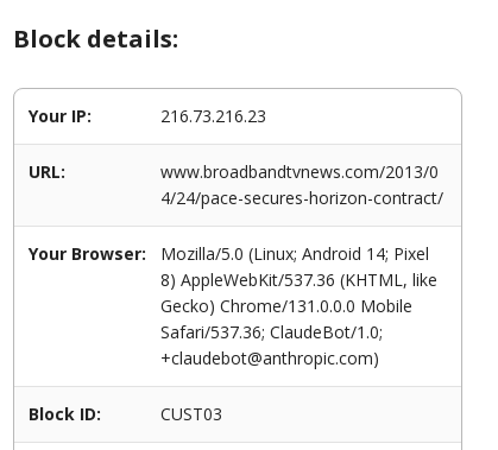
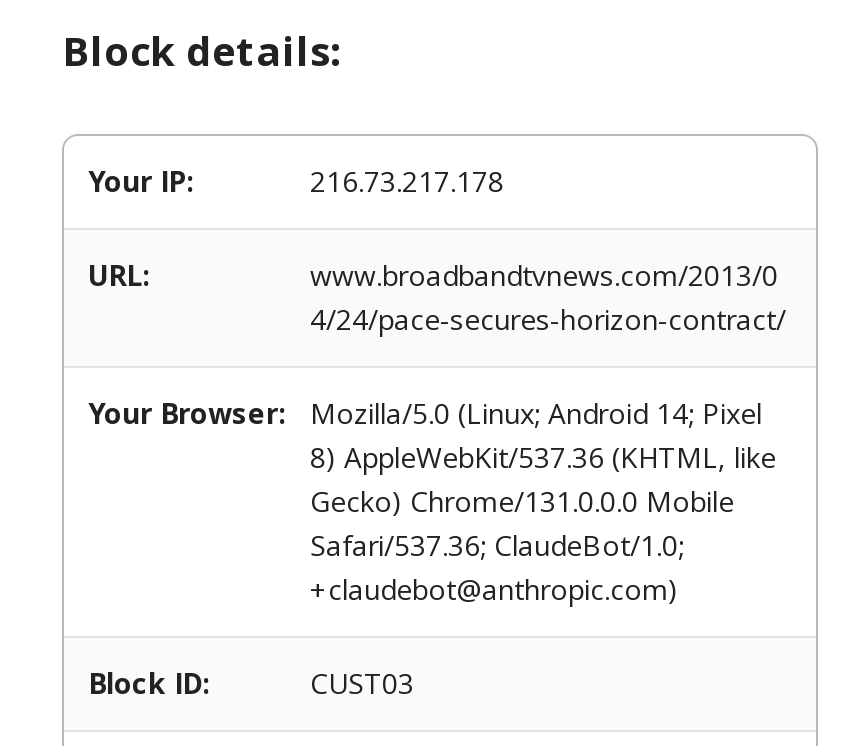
- 216.73.216.23
+ 216.73.217.178
